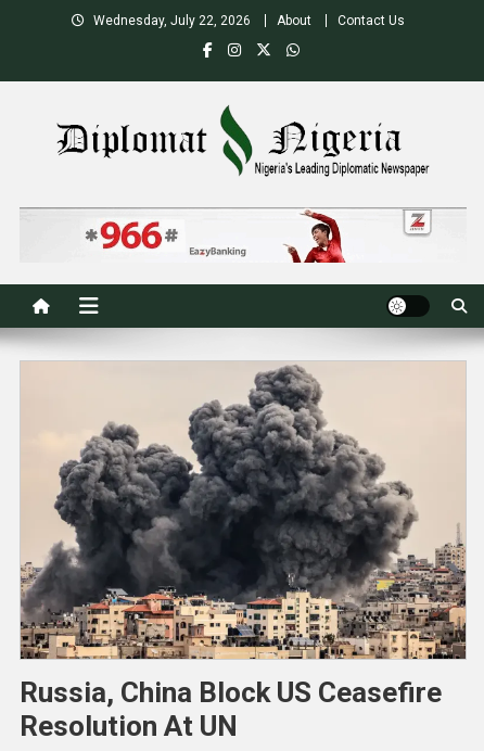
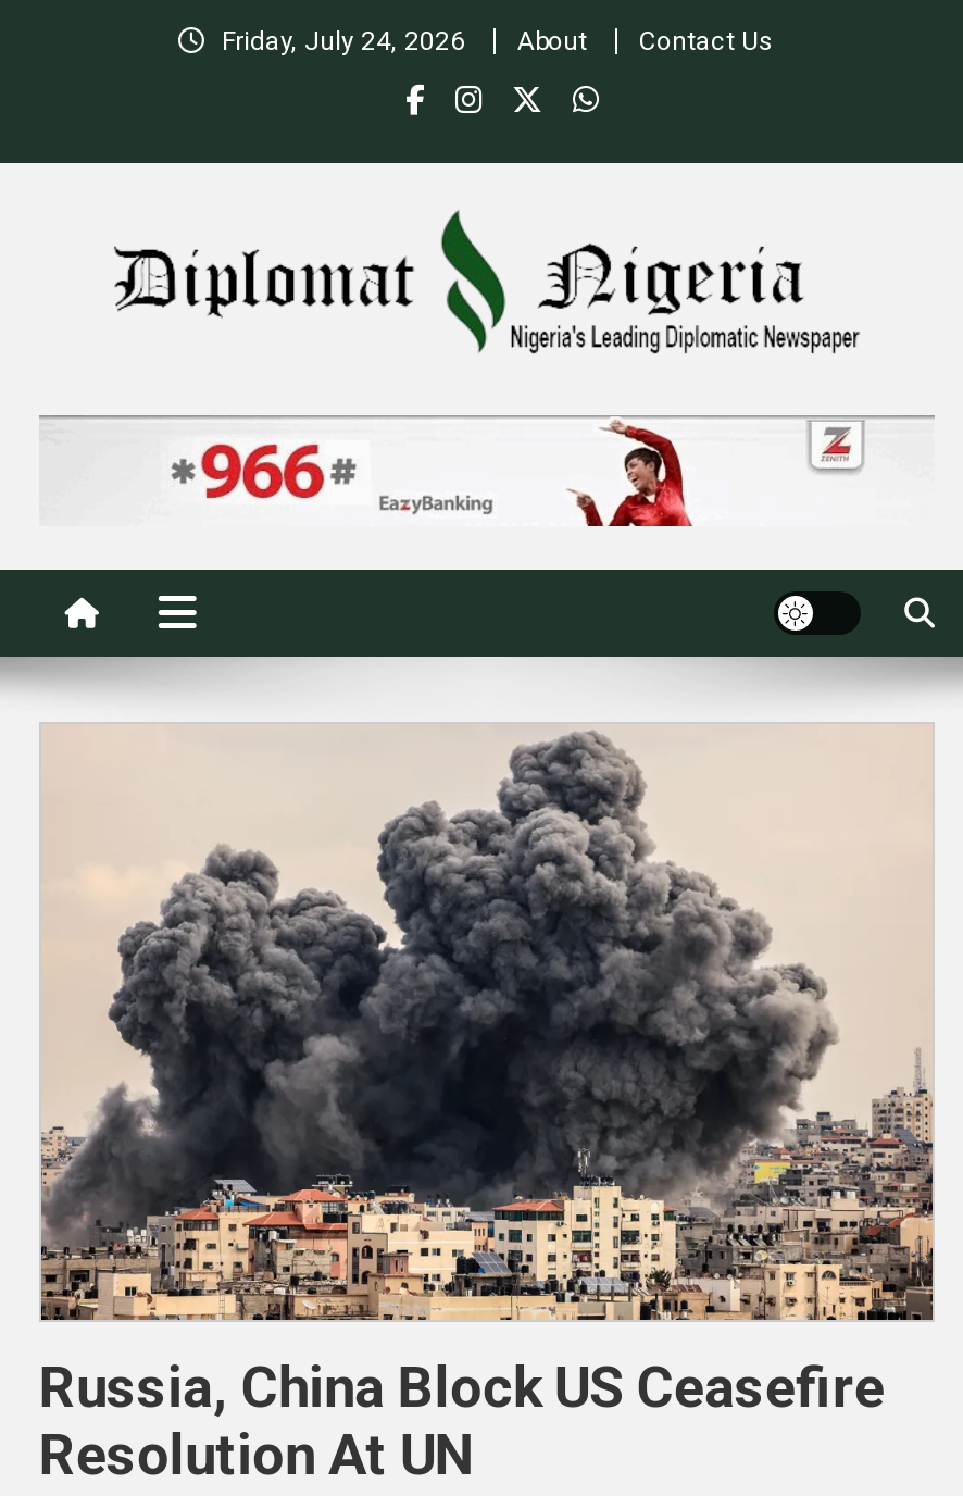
- Wednesday, July 22, 2026
+ Friday, July 24, 2026
